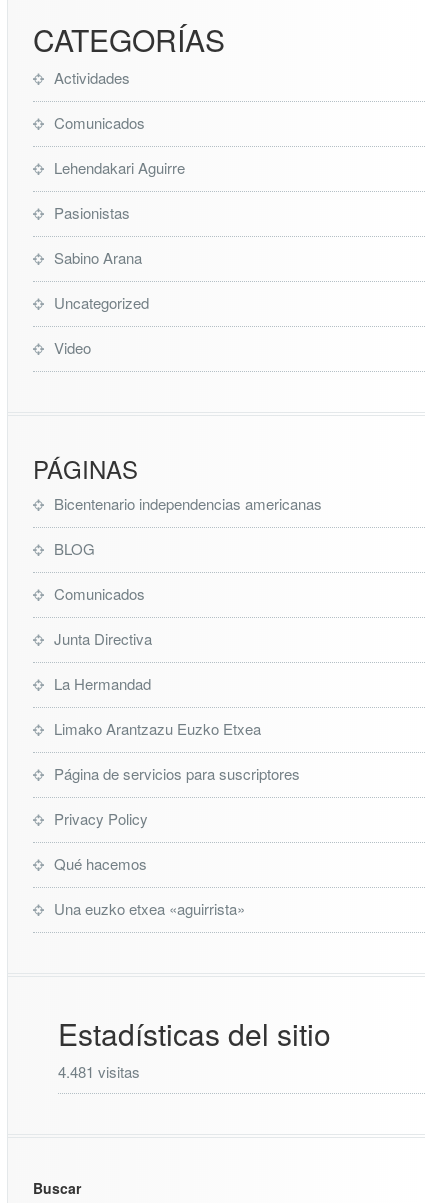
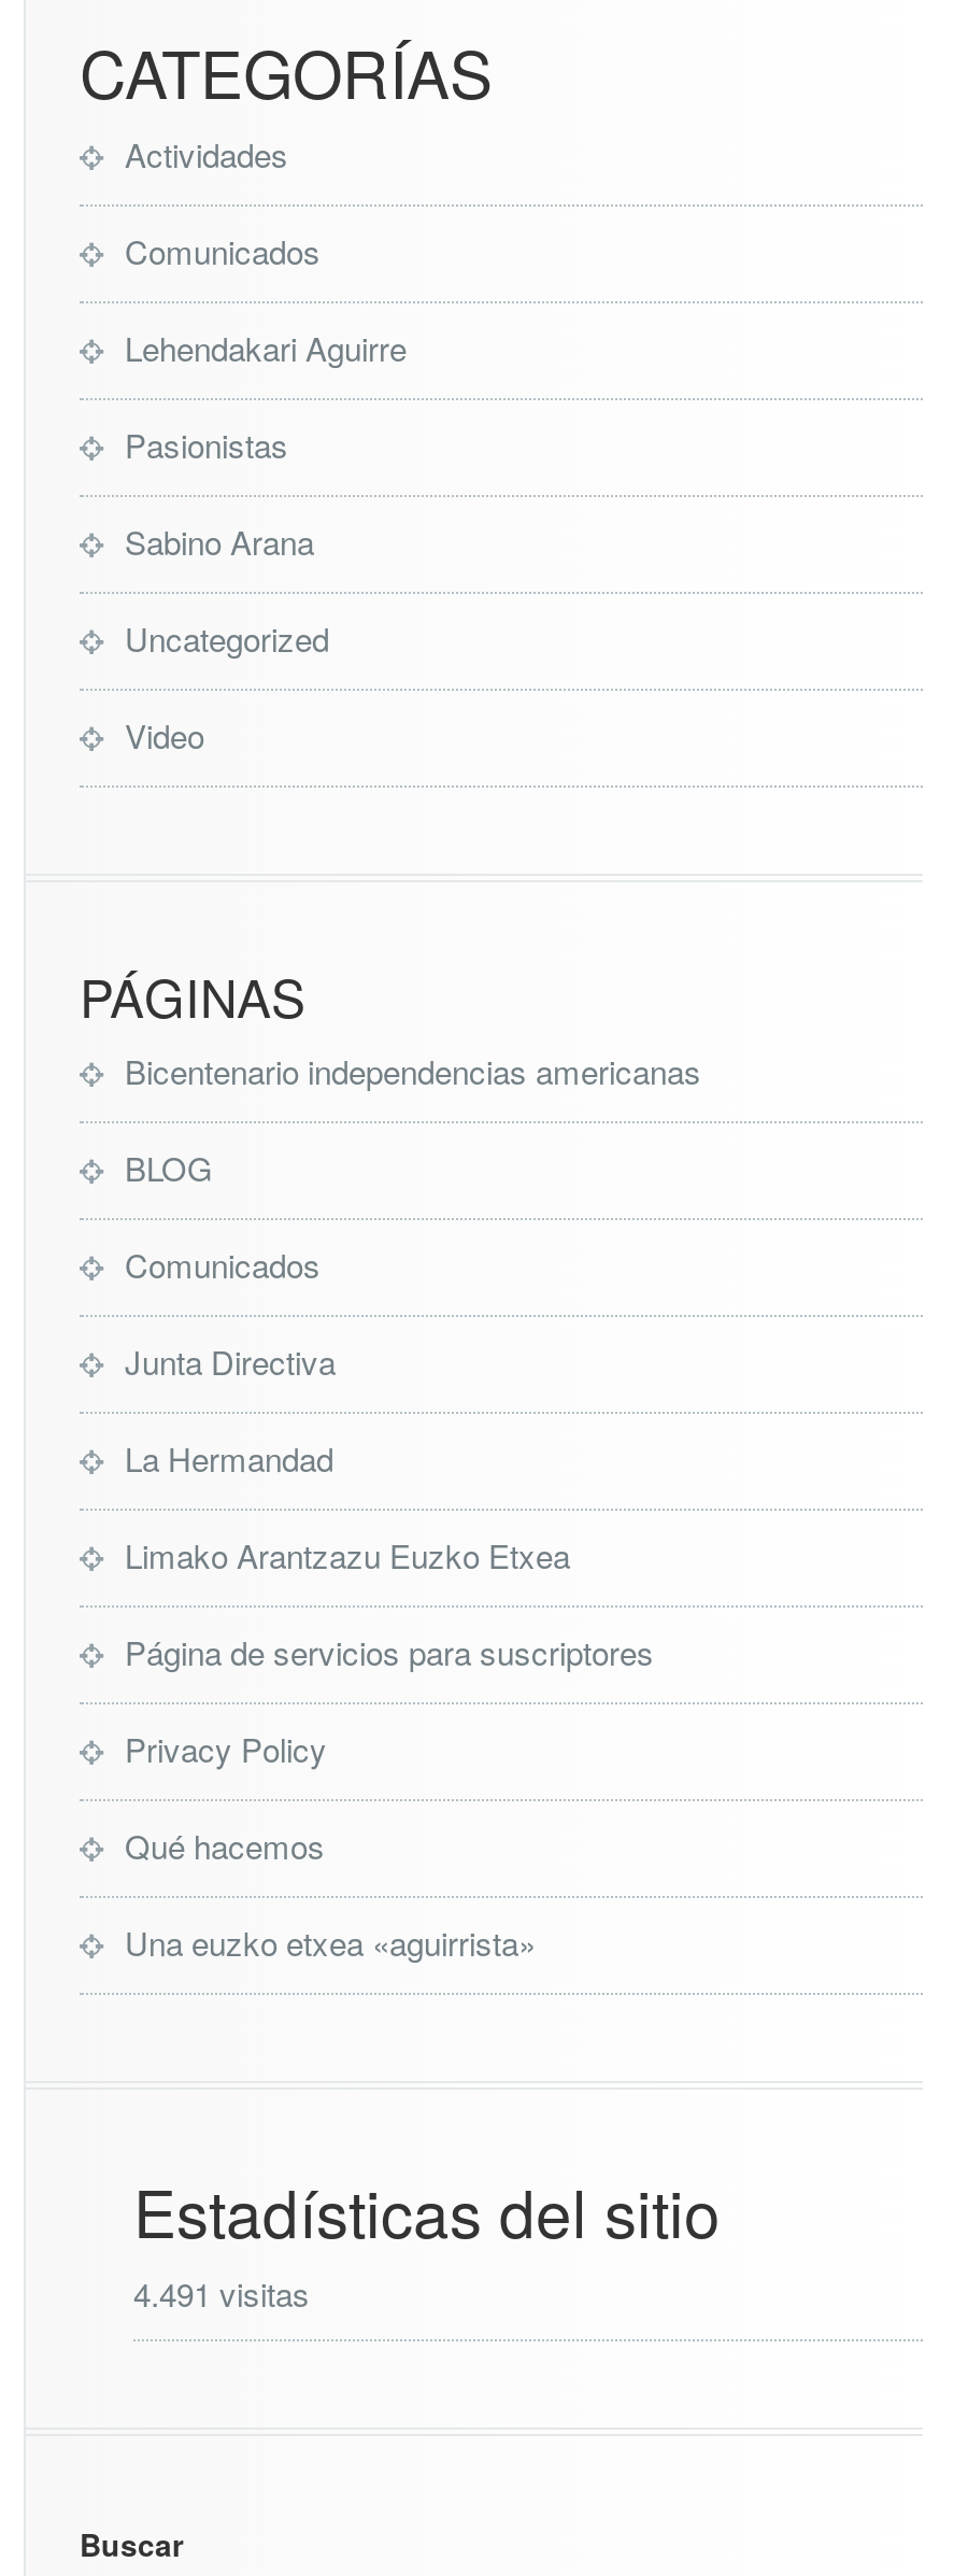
- 4.481 visitas
+ 4.491 visitas
